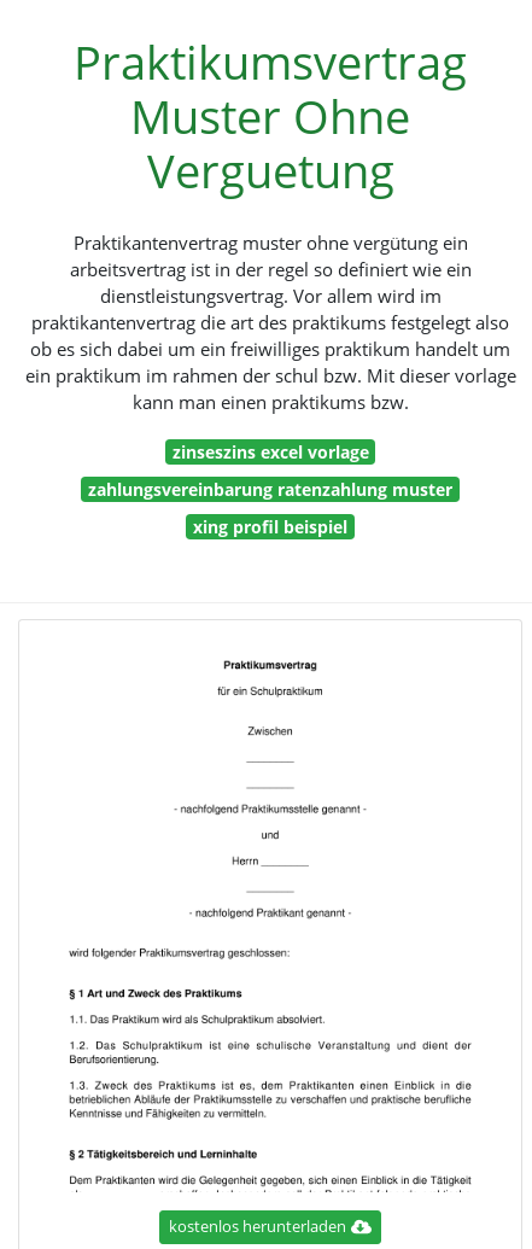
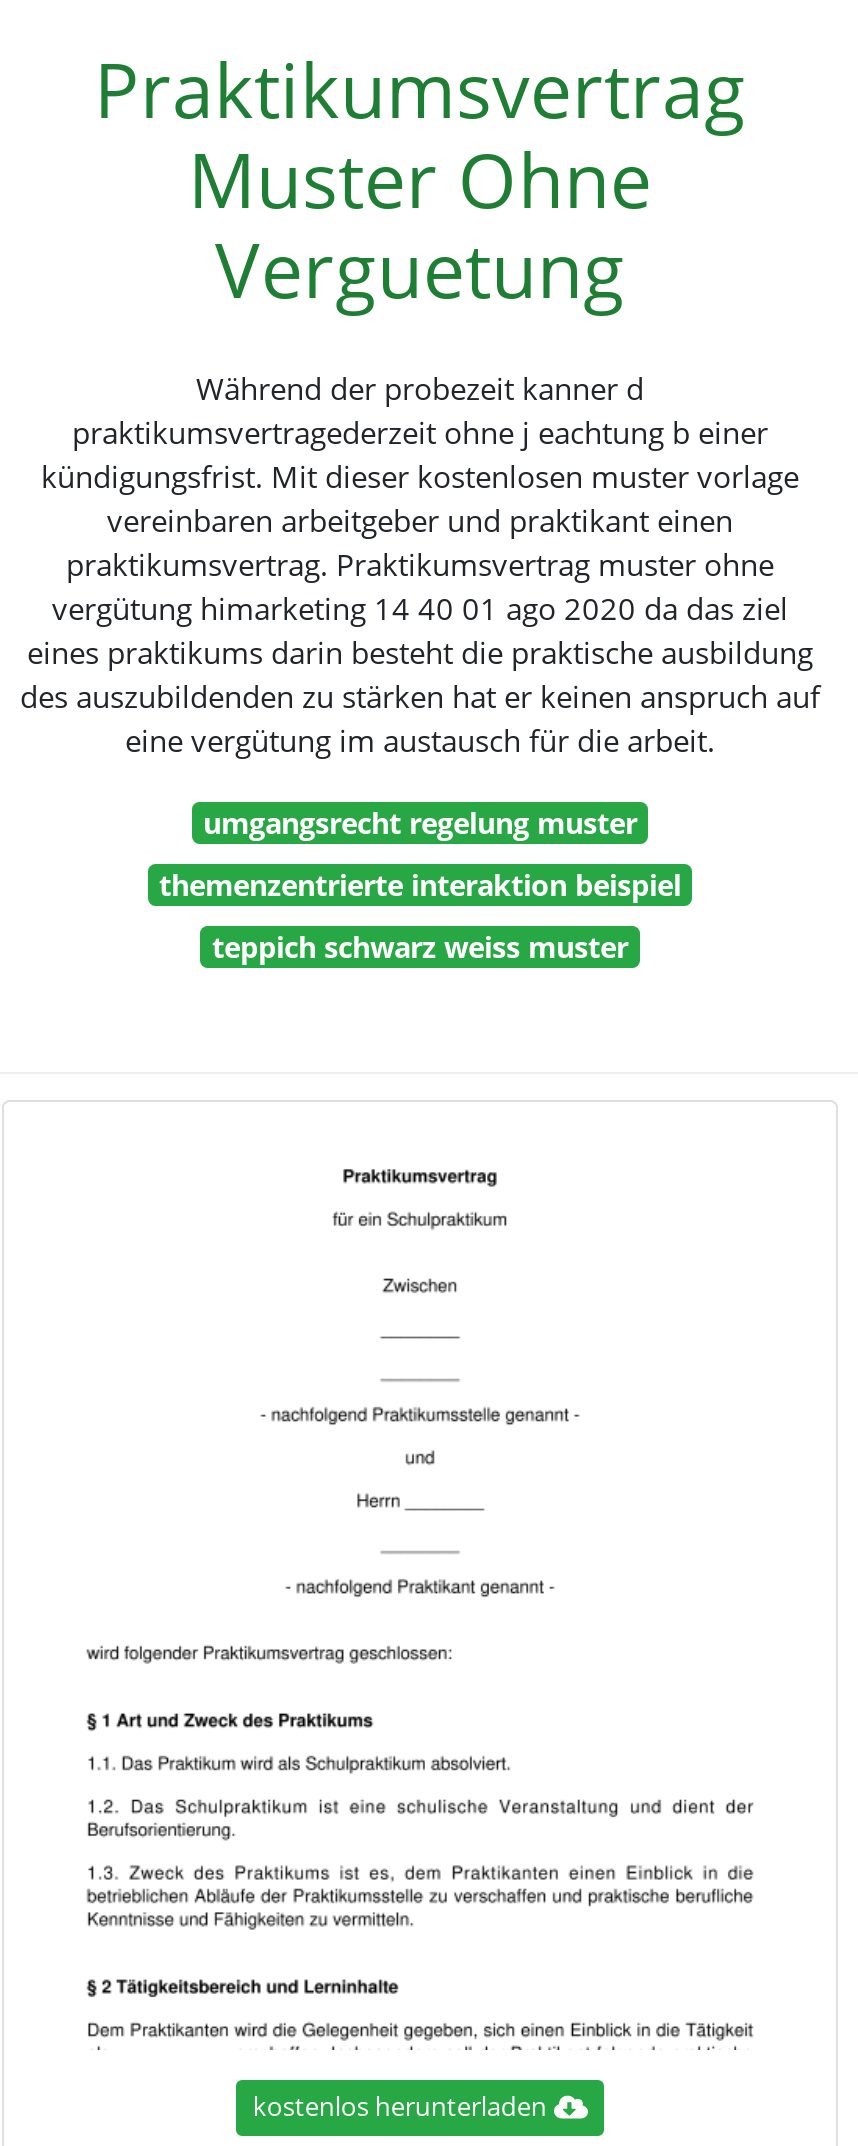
- Praktikantenvertrag muster ohne vergütung ein
- arbeitsvertrag ist in der regel so definiert wie ein
- dienstleistungsvertrag. Vor allem wird im
- praktikantenvertrag die art des praktikums festgelegt also
- ob es sich dabei um ein freiwilliges praktikum handelt um
- ein praktikum im rahmen der schul bzw. Mit dieser vorlage
- kann man einen praktikums bzw.
+ Während der probezeit kanner d
+ praktikumsvertragederzeit ohne j eachtung b einer
+ kündigungsfrist. Mit dieser kostenlosen muster vorlage
+ vereinbaren arbeitgeber und praktikant einen
+ praktikumsvertrag. Praktikumsvertrag muster ohne
+ vergütung himarketing 14 40 01 ago 2020 da das ziel
+ eines praktikums darin besteht die praktische ausbildung
+ des auszubildenden zu stärken hat er keinen anspruch auf
+ eine vergütung im austausch für die arbeit.

- zinseszins excel vorlage
+ umgangsrecht regelung muster

- zahlungsvereinbarung ratenzahlung muster
+ themenzentrierte interaktion beispiel

- xing profil beispiel
+ teppich schwarz weiss muster
